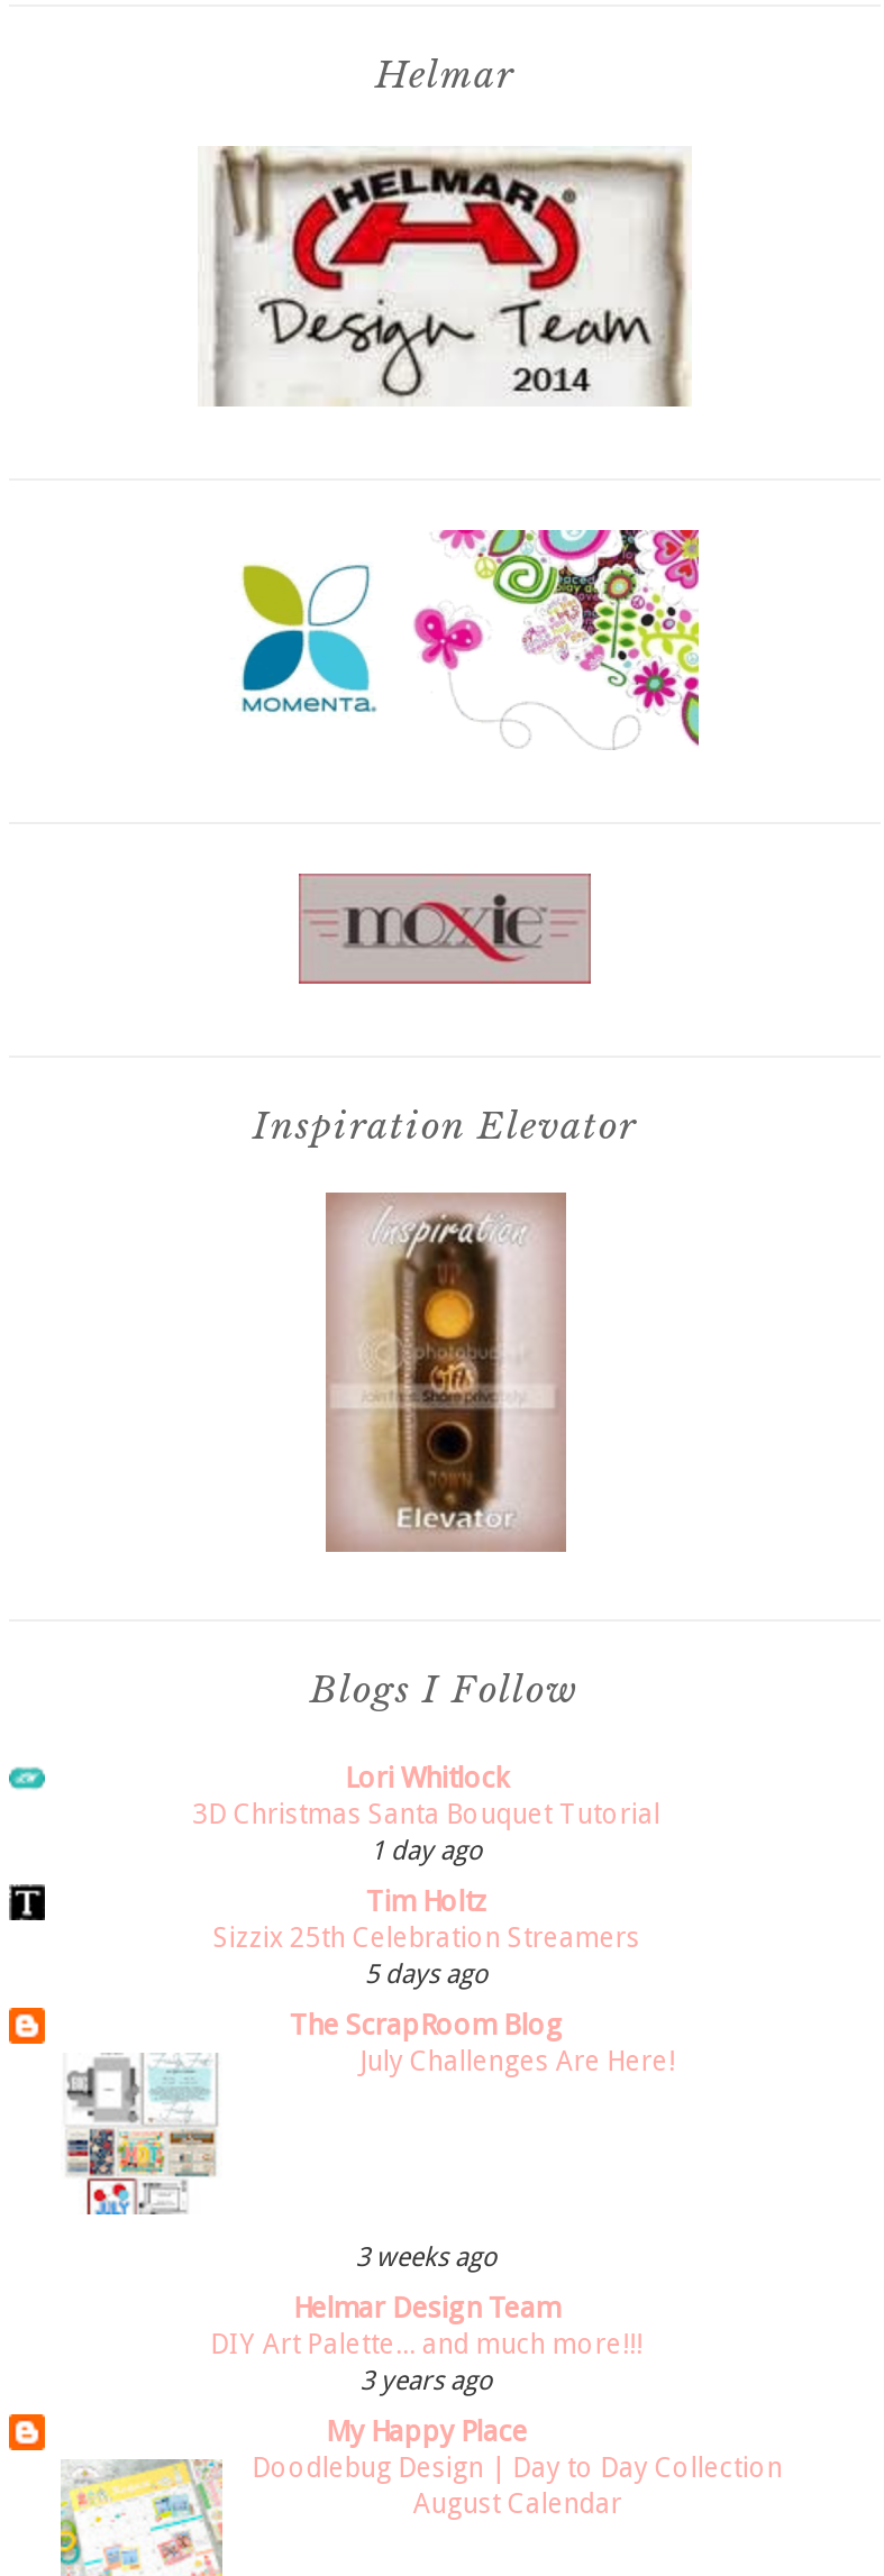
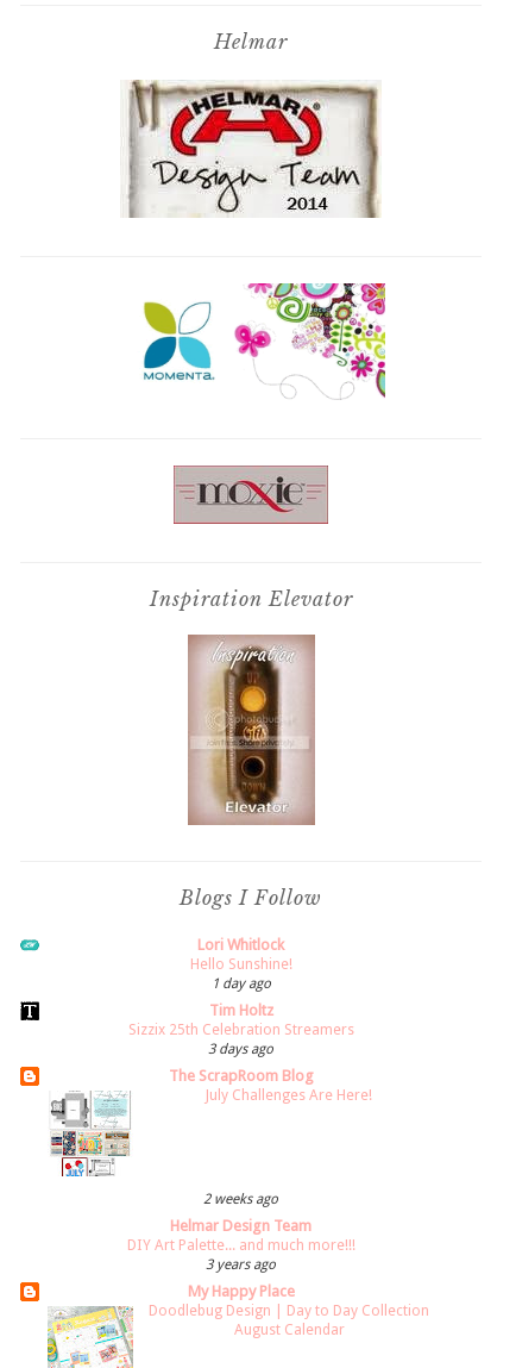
- 3D Christmas Santa Bouquet Tutorial
+ Hello Sunshine!

- 5 days ago
+ 3 days ago

- 3 weeks ago
+ 2 weeks ago
